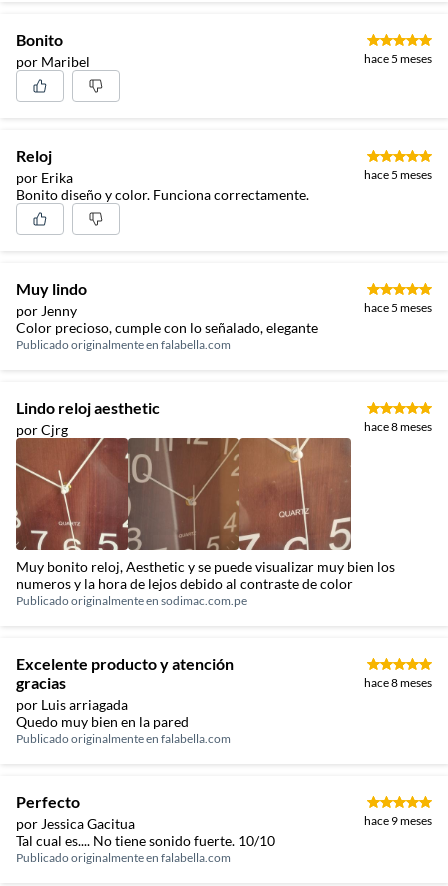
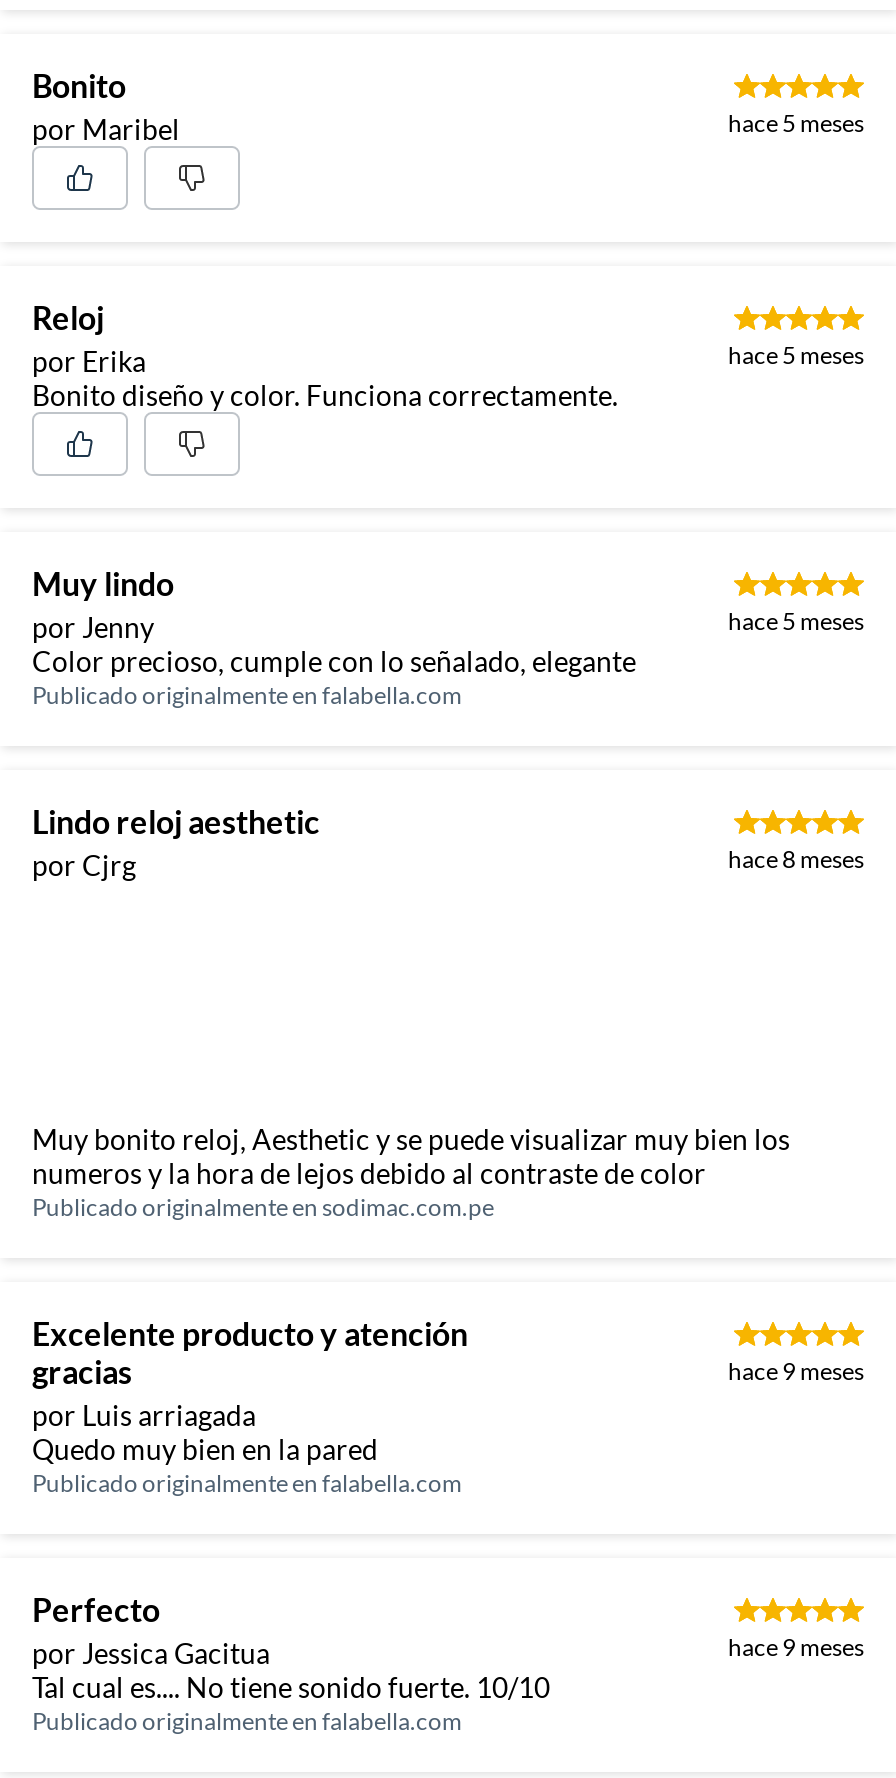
- [image]

- hace 8 meses
+ hace 9 meses
